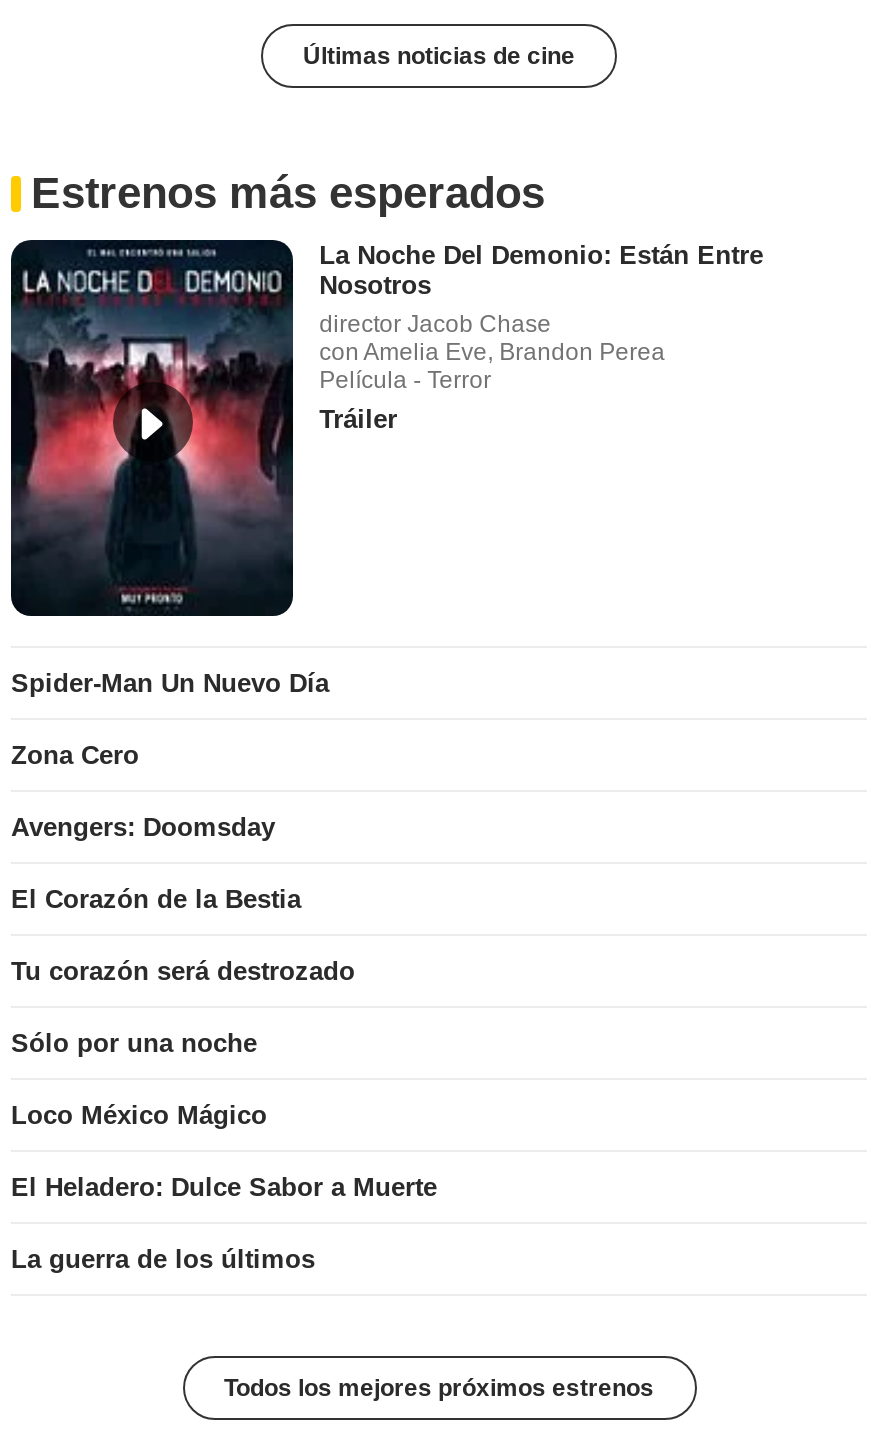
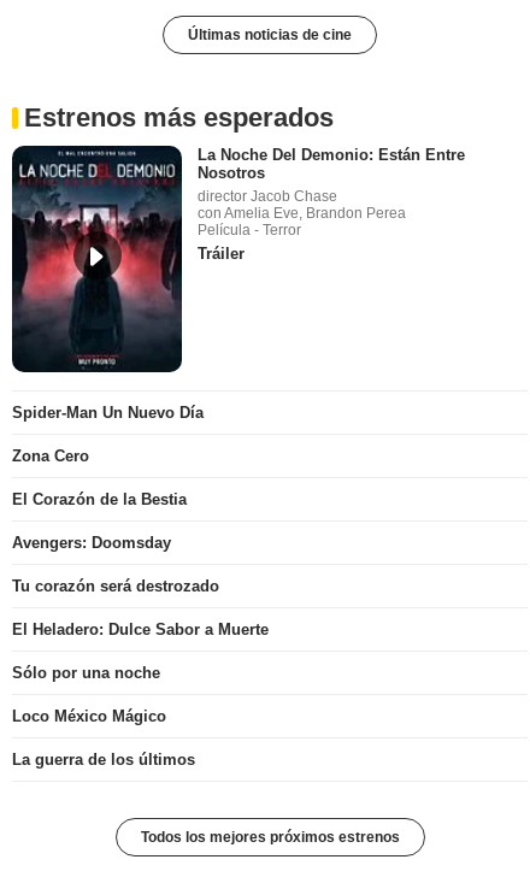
moved down: Avengers: Doomsday

moved up: El Corazón de la Bestia

moved down: Sólo por una noche | Loco México Mágico

moved up: El Heladero: Dulce Sabor a Muerte
